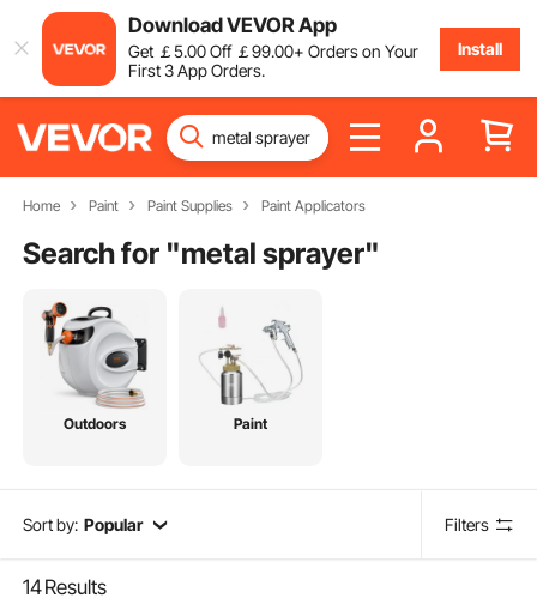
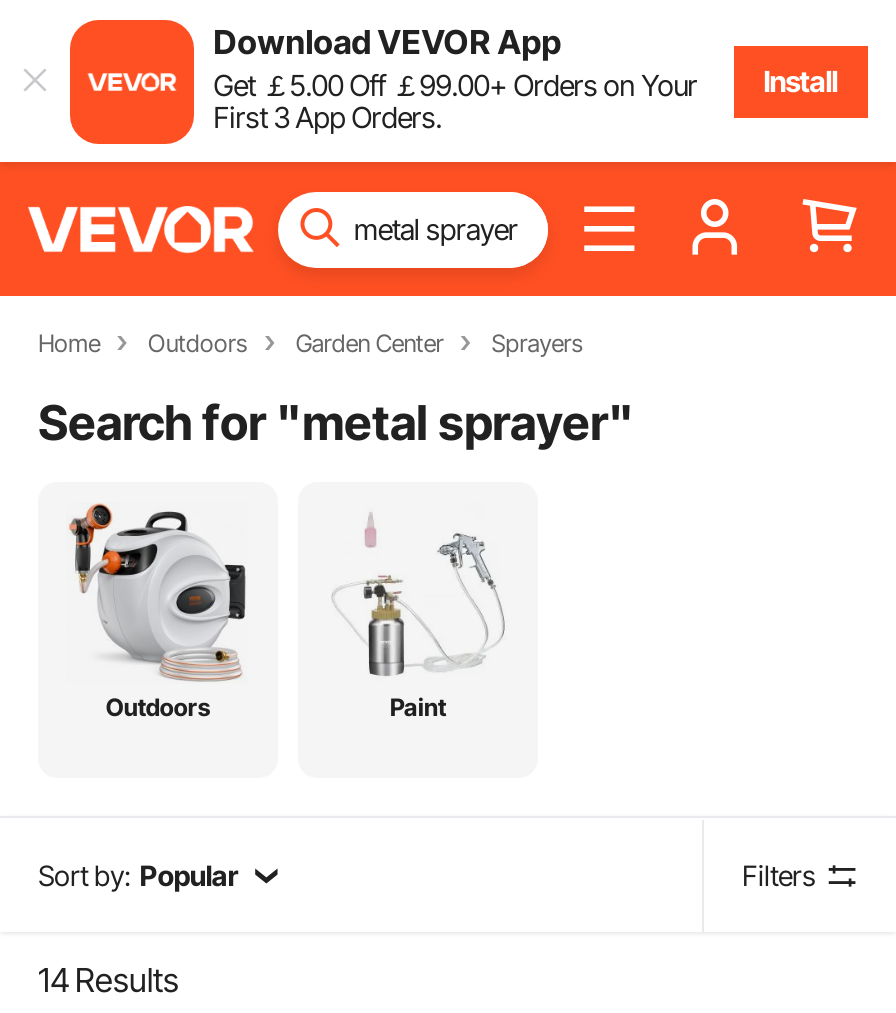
- Paint
- Paint Supplies
- Paint Applicators
+ Outdoors
+ Garden Center
+ Sprayers
